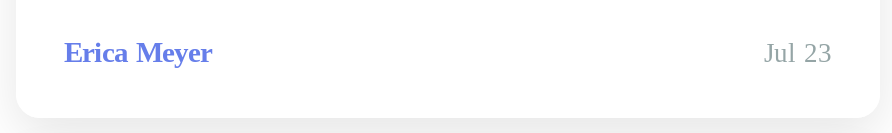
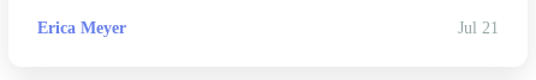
- Jul 23
+ Jul 21
